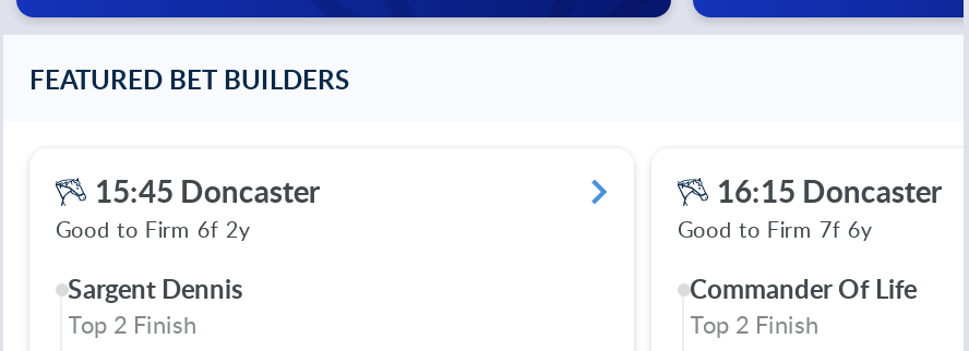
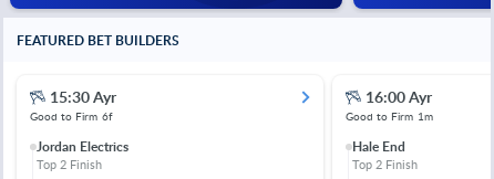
- 15:45 Doncaster
- Good to Firm 6f 2y
+ 15:30 Ayr
+ Good to Firm 6f

- 16:15 Doncaster
- Good to Firm 7f 6y
+ 16:00 Ayr
+ Good to Firm 1m

- Sargent Dennis
+ Jordan Electrics

- Commander Of Life
+ Hale End
